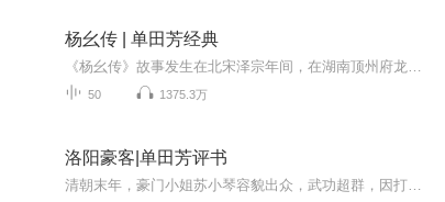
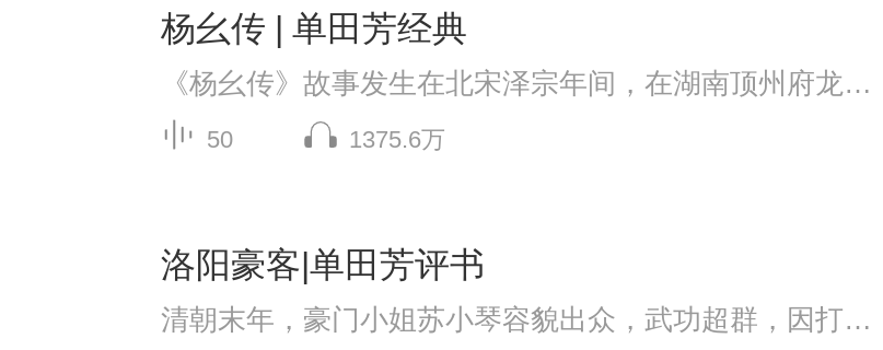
- 1375.3万
+ 1375.6万
